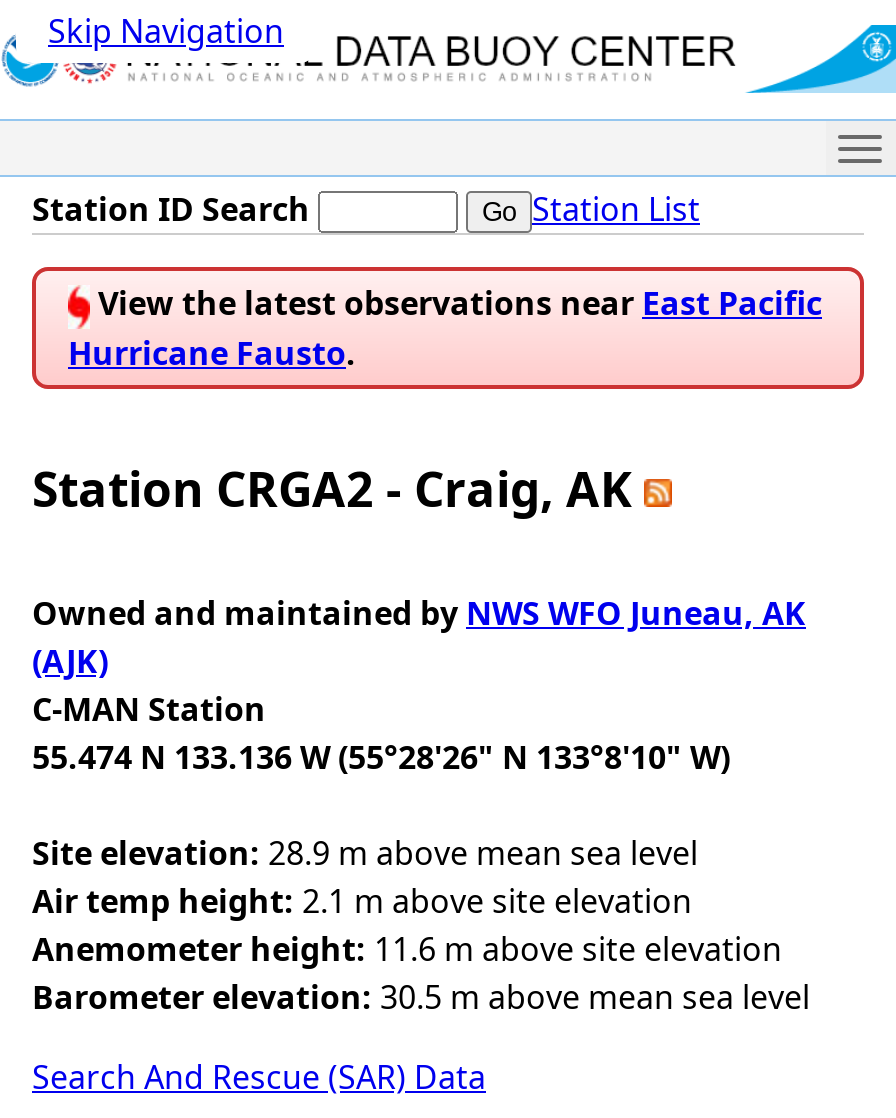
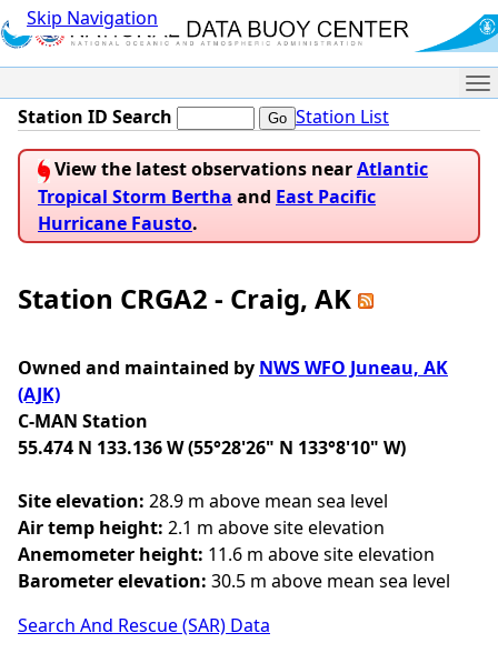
- View the latest observations near East Pacific
+ View the latest observations near Atlantic
+ Tropical Storm Bertha and East Pacific
